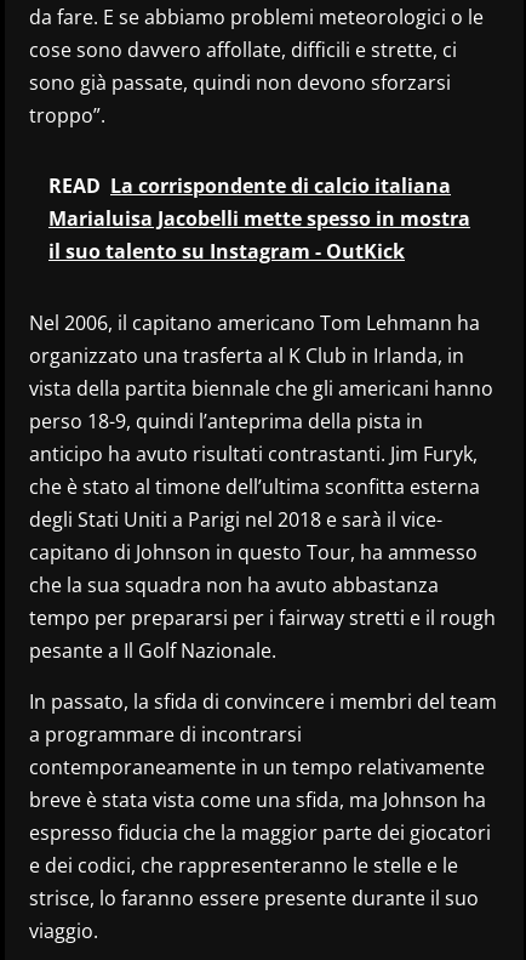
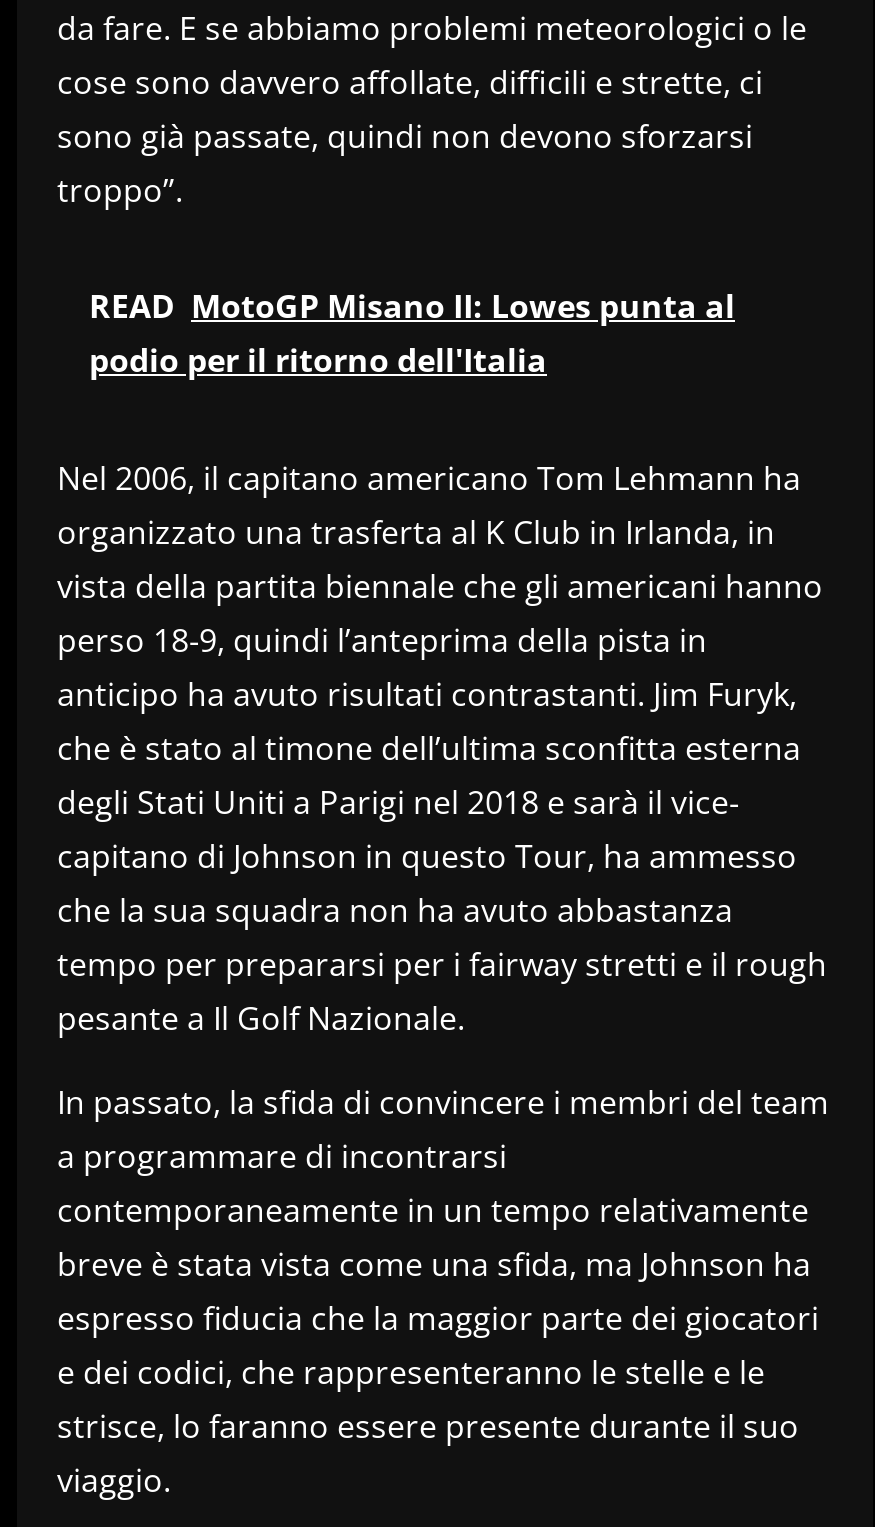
- READ La corrispondente di calcio italiana
- Marialuisa Jacobelli mette spesso in mostra
- il suo talento su Instagram - OutKick
+ READ MotoGP Misano II: Lowes punta al
+ podio per il ritorno dell'Italia
